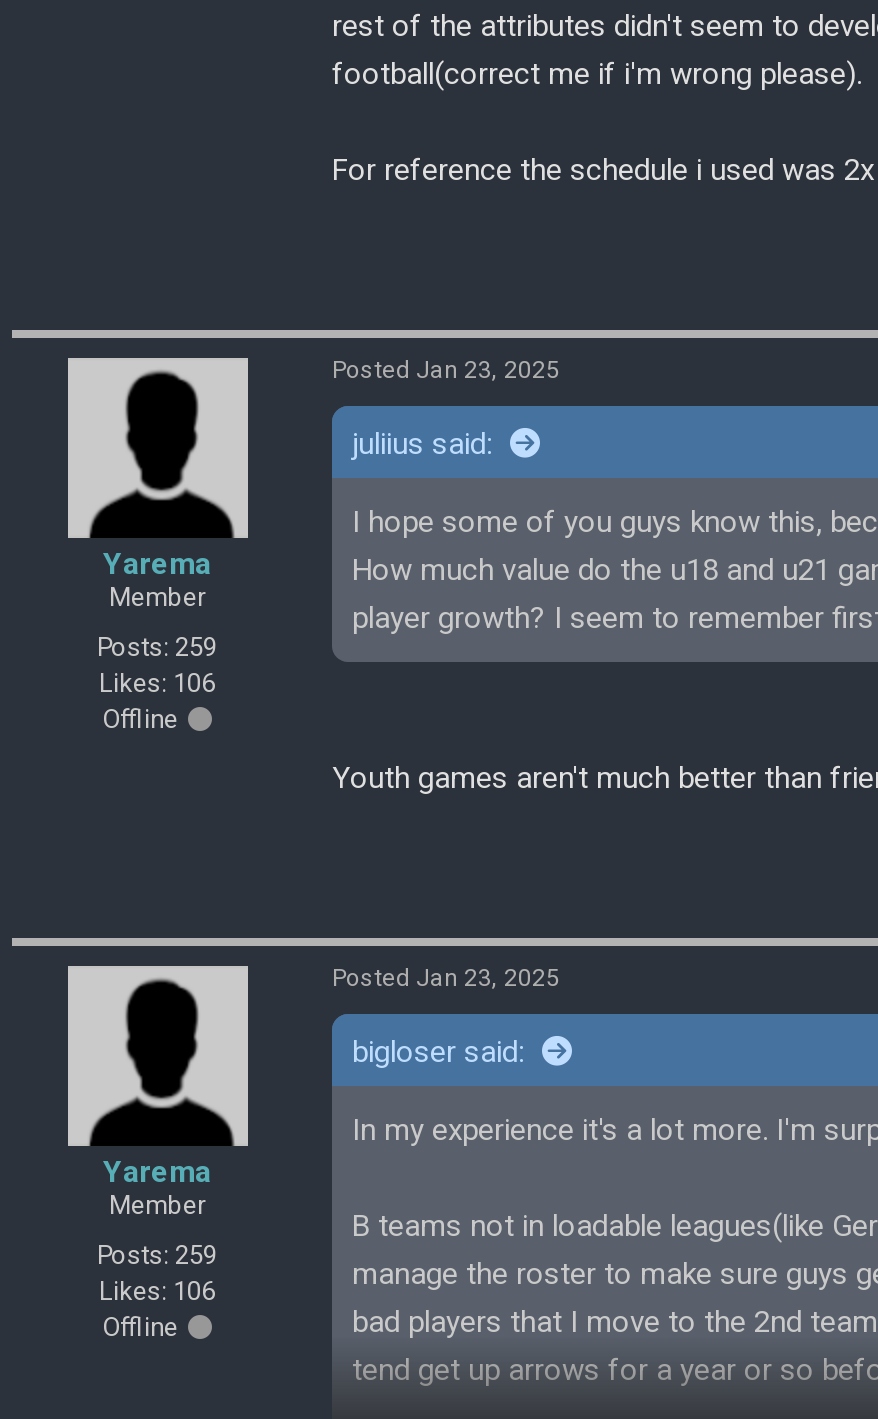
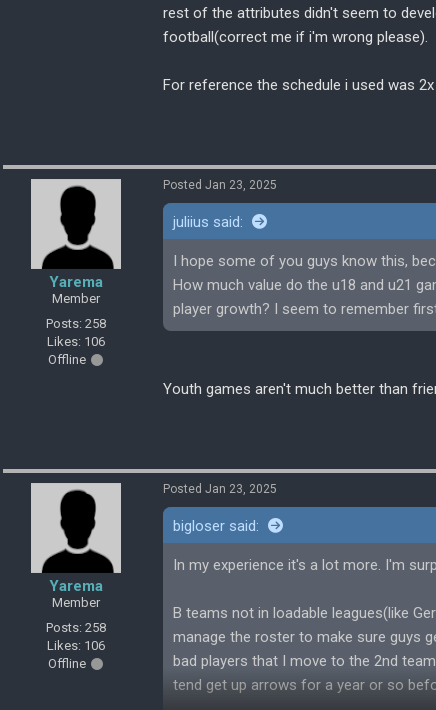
- Posts: 259
+ Posts: 258

- Posts: 259
+ Posts: 258
